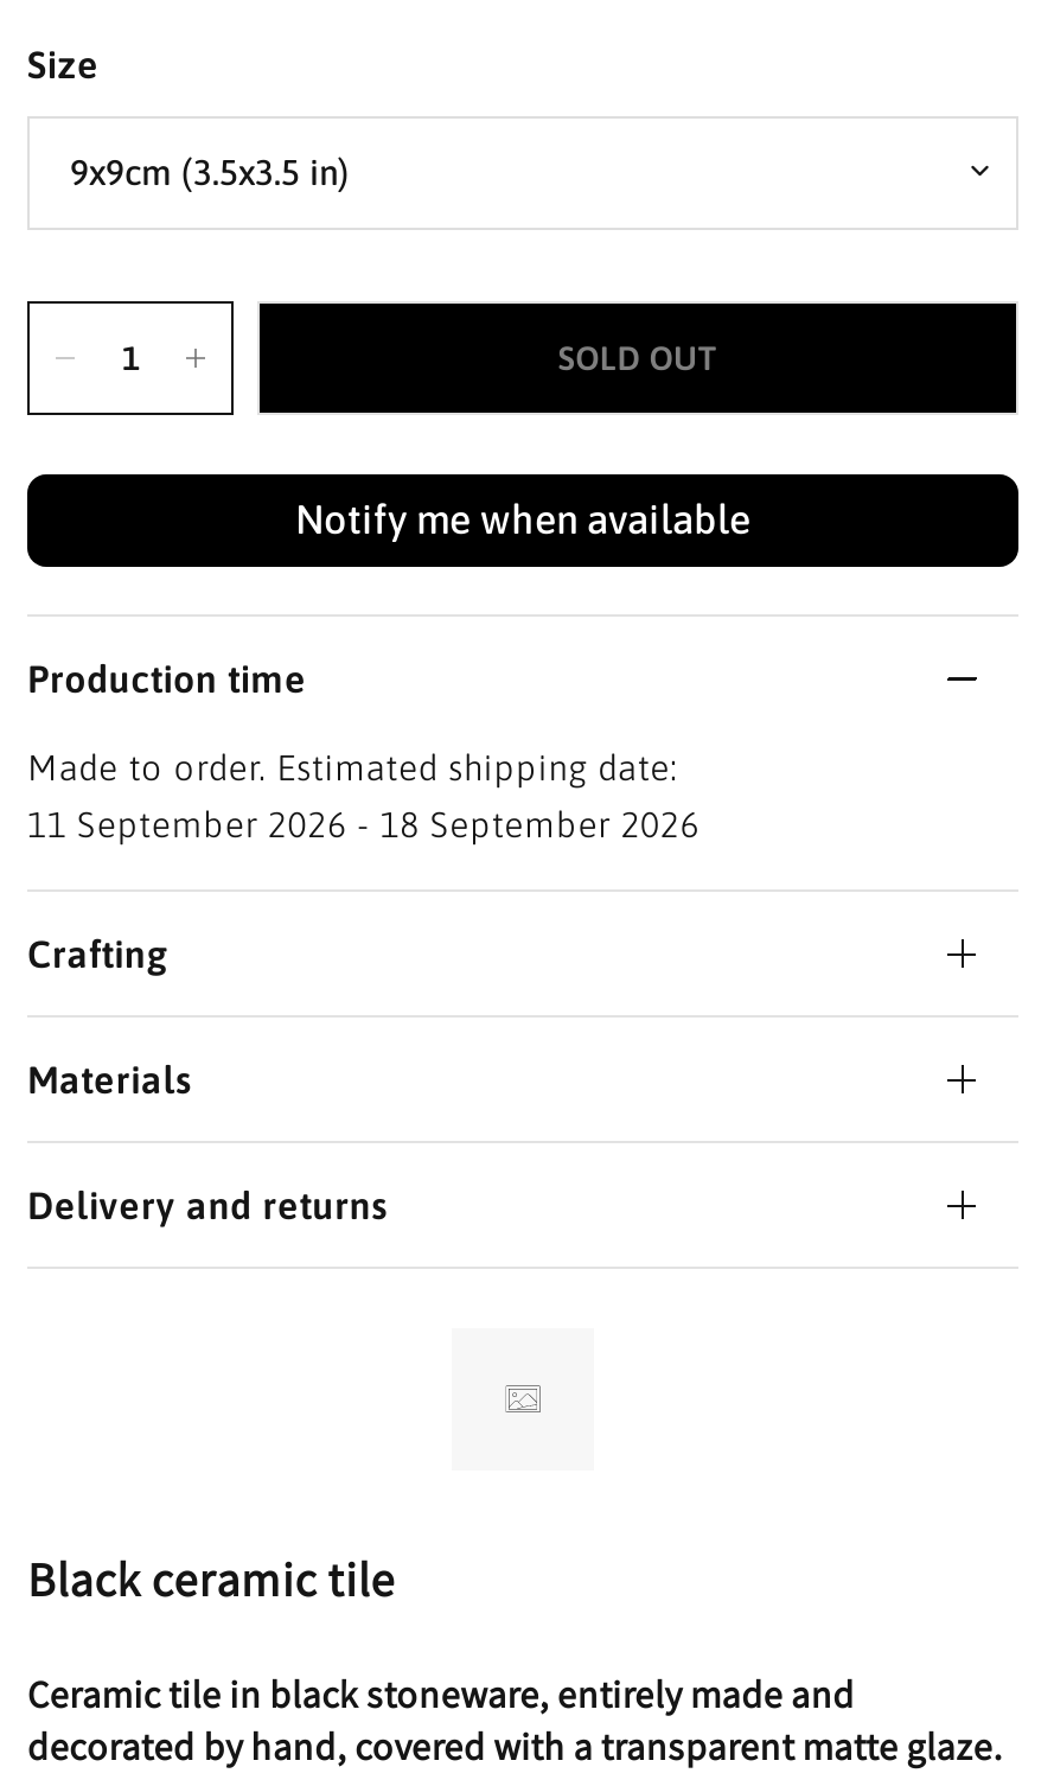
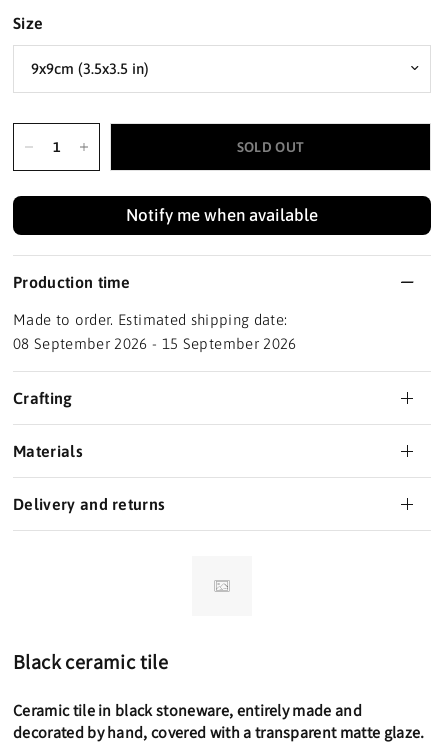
- 11 September 2026 - 18 September 2026
+ 08 September 2026 - 15 September 2026
